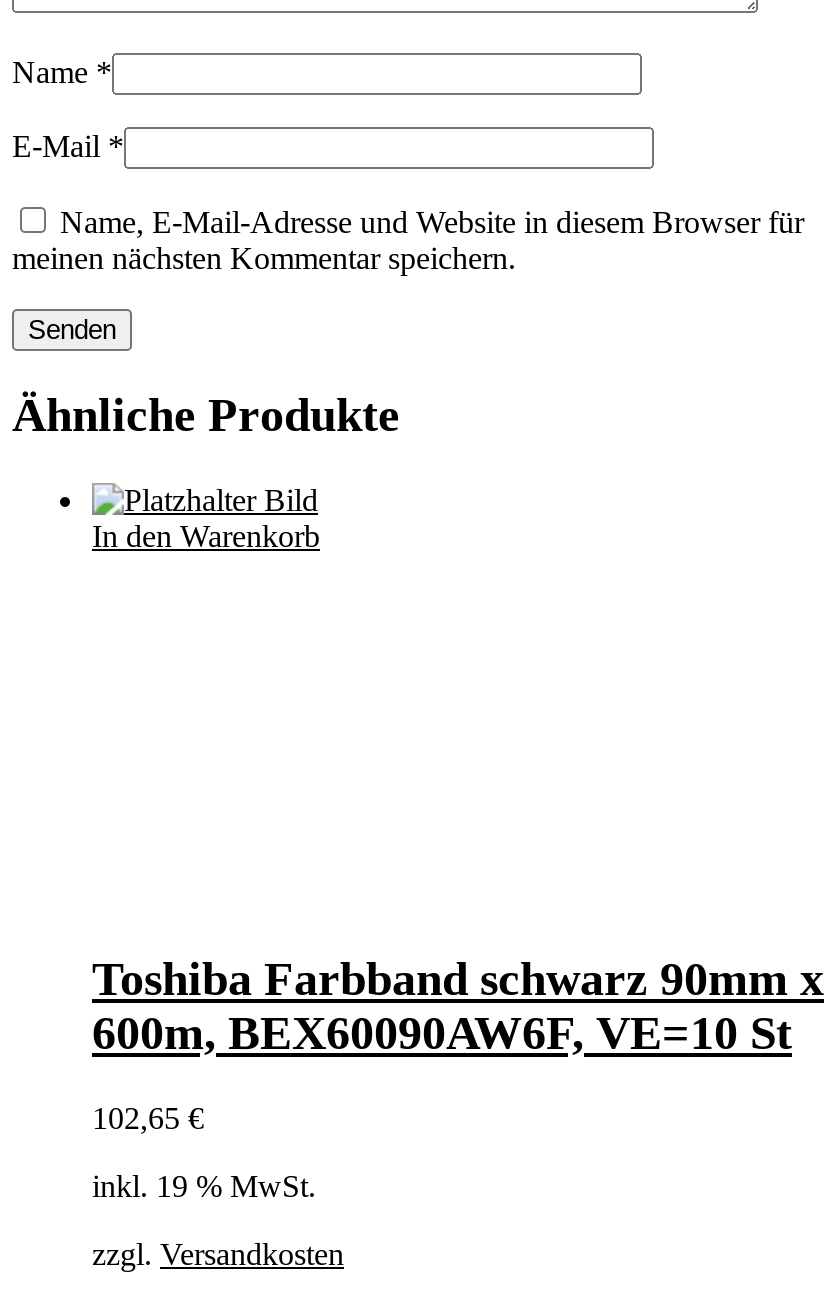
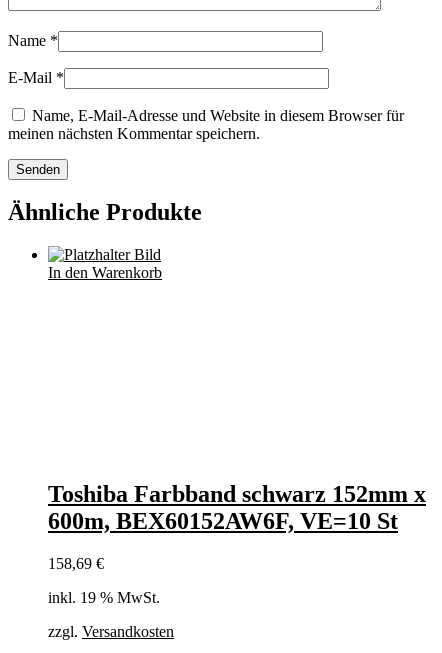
- Toshiba Farbband schwarz 90mm x
+ Toshiba Farbband schwarz 152mm x

- 600m, BEX60090AW6F, VE=10 St
+ 600m, BEX60152AW6F, VE=10 St

- 102,65 €
+ 158,69 €
